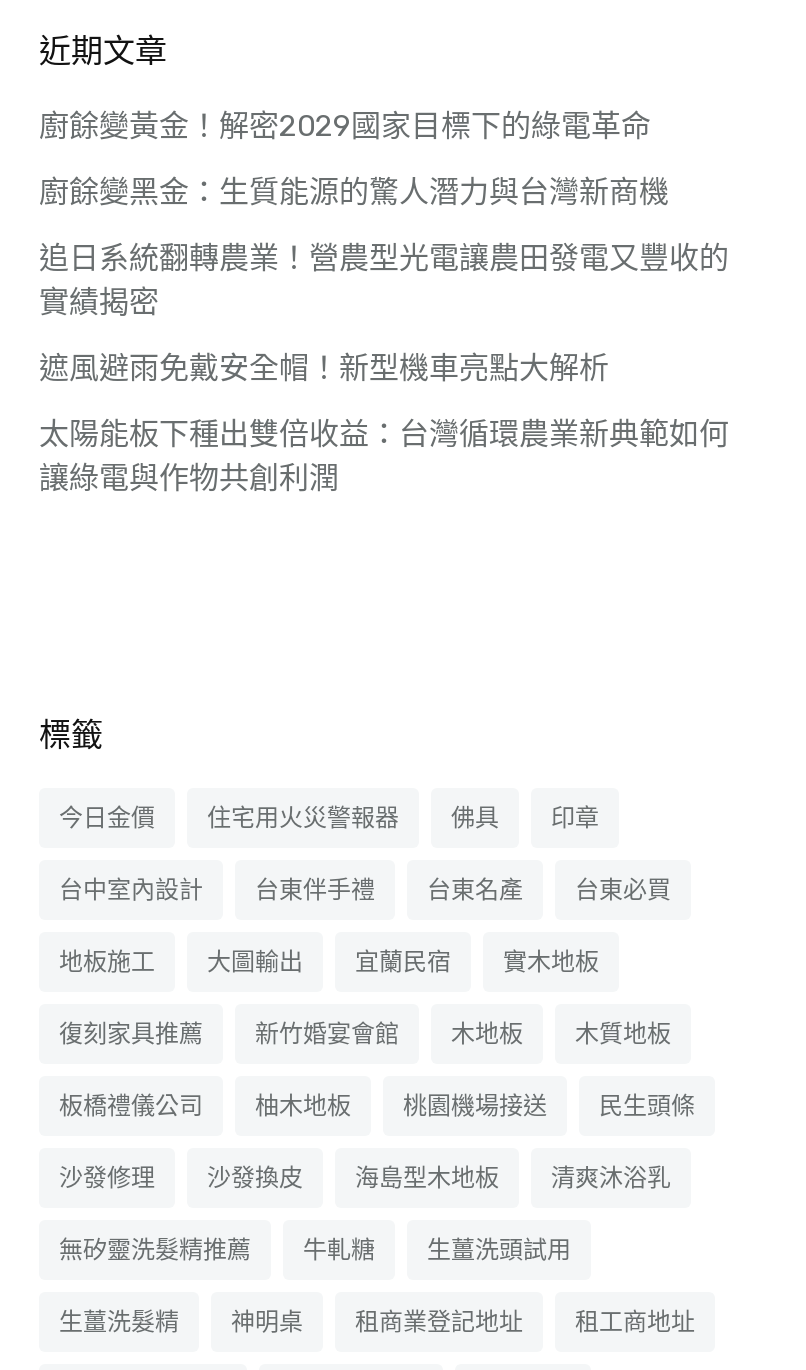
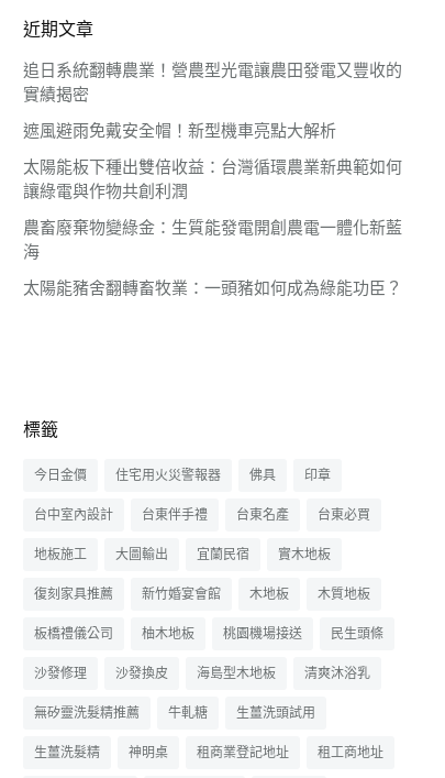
- 廚餘變黃金！解密2029國家目標下的綠電革命
- 廚餘變黑金：生質能源的驚人潛力與台灣新商機

moved up: 追日系統翻轉農業！營農型光電讓農田發電又豐收的 | 實績揭密 | 遮風避雨免戴安全帽！新型機車亮點大解析 | 太陽能板下種出雙倍收益：台灣循環農業新典範如何 | 讓綠電與作物共創利潤

+ 農畜廢棄物變綠金：生質能發電開創農電一體化新藍
+ 海
+ 太陽能豬舍翻轉畜牧業：一頭豬如何成為綠能功臣？
